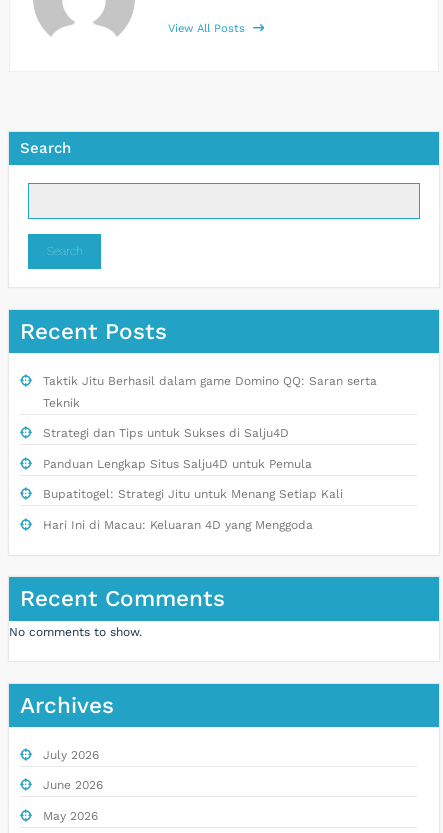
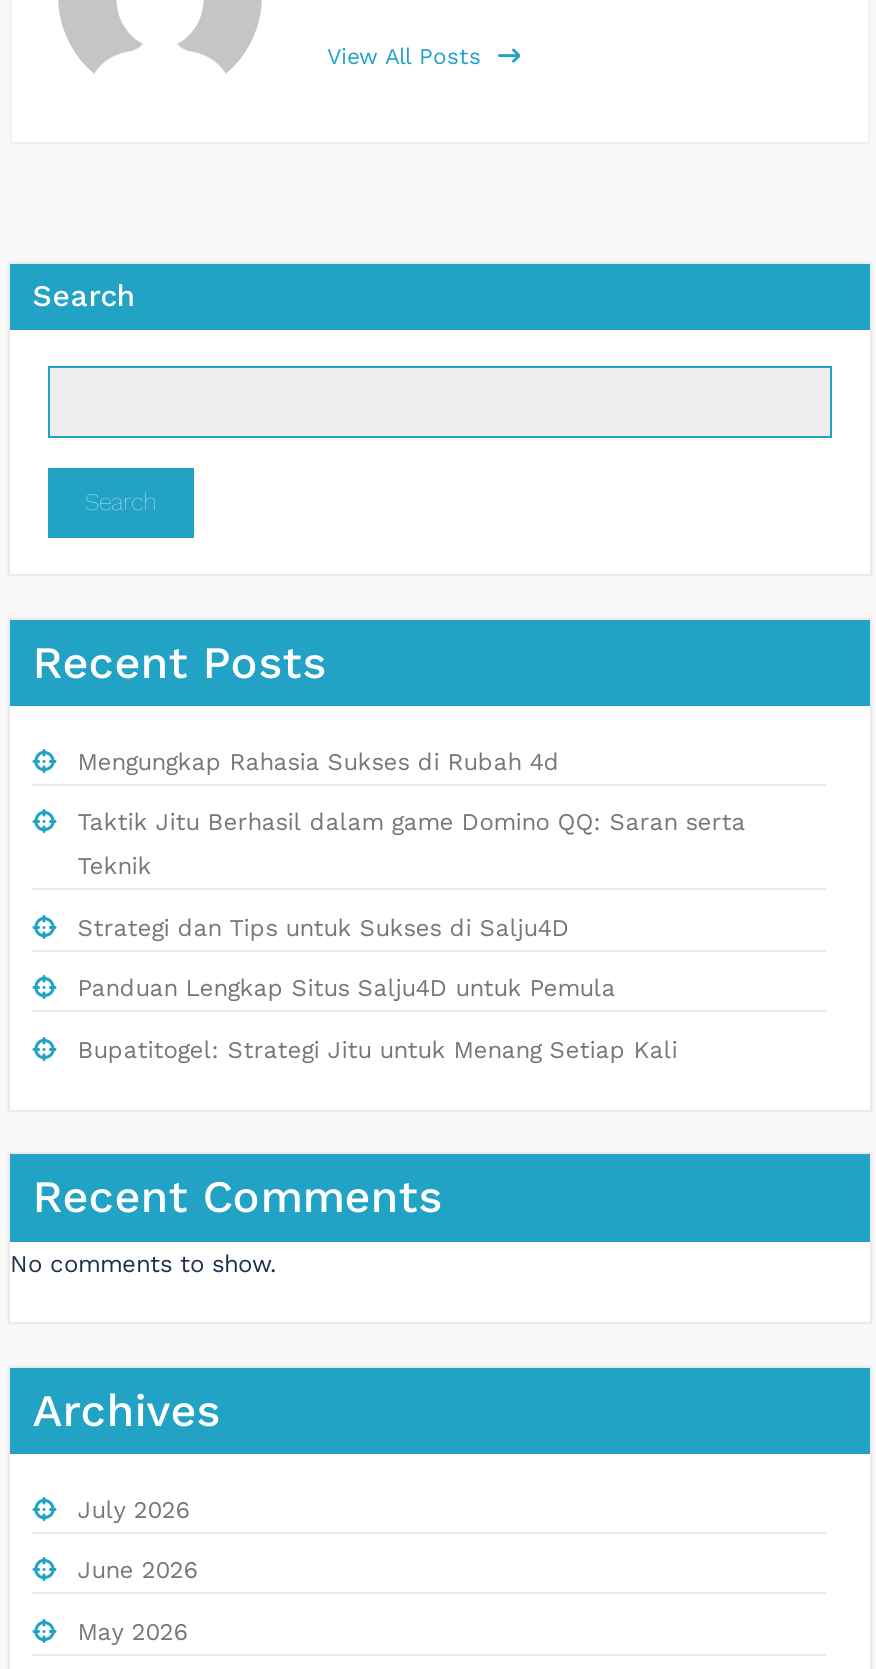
+ Mengungkap Rahasia Sukses di Rubah 4d

moved down: Taktik Jitu Berhasil dalam game Domino QQ: Saran serta | Teknik | Strategi dan Tips untuk Sukses di Salju4D | Panduan Lengkap Situs Salju4D untuk Pemula | Bupatitogel: Strategi Jitu untuk Menang Setiap Kali

- Hari Ini di Macau: Keluaran 4D yang Menggoda
